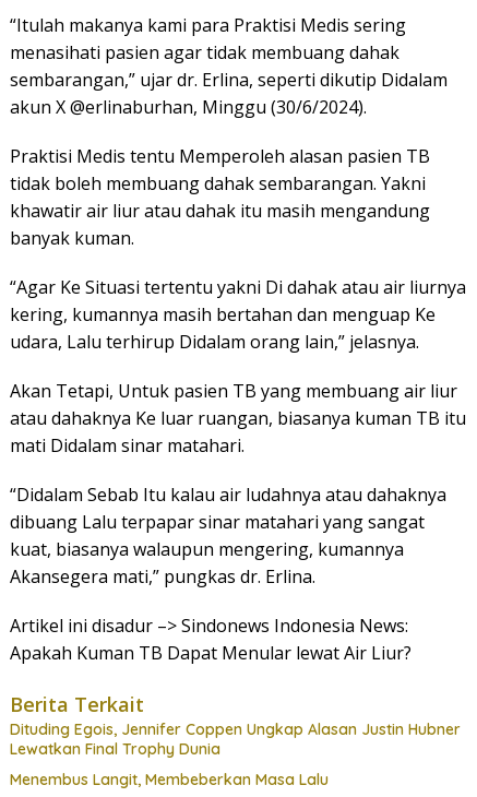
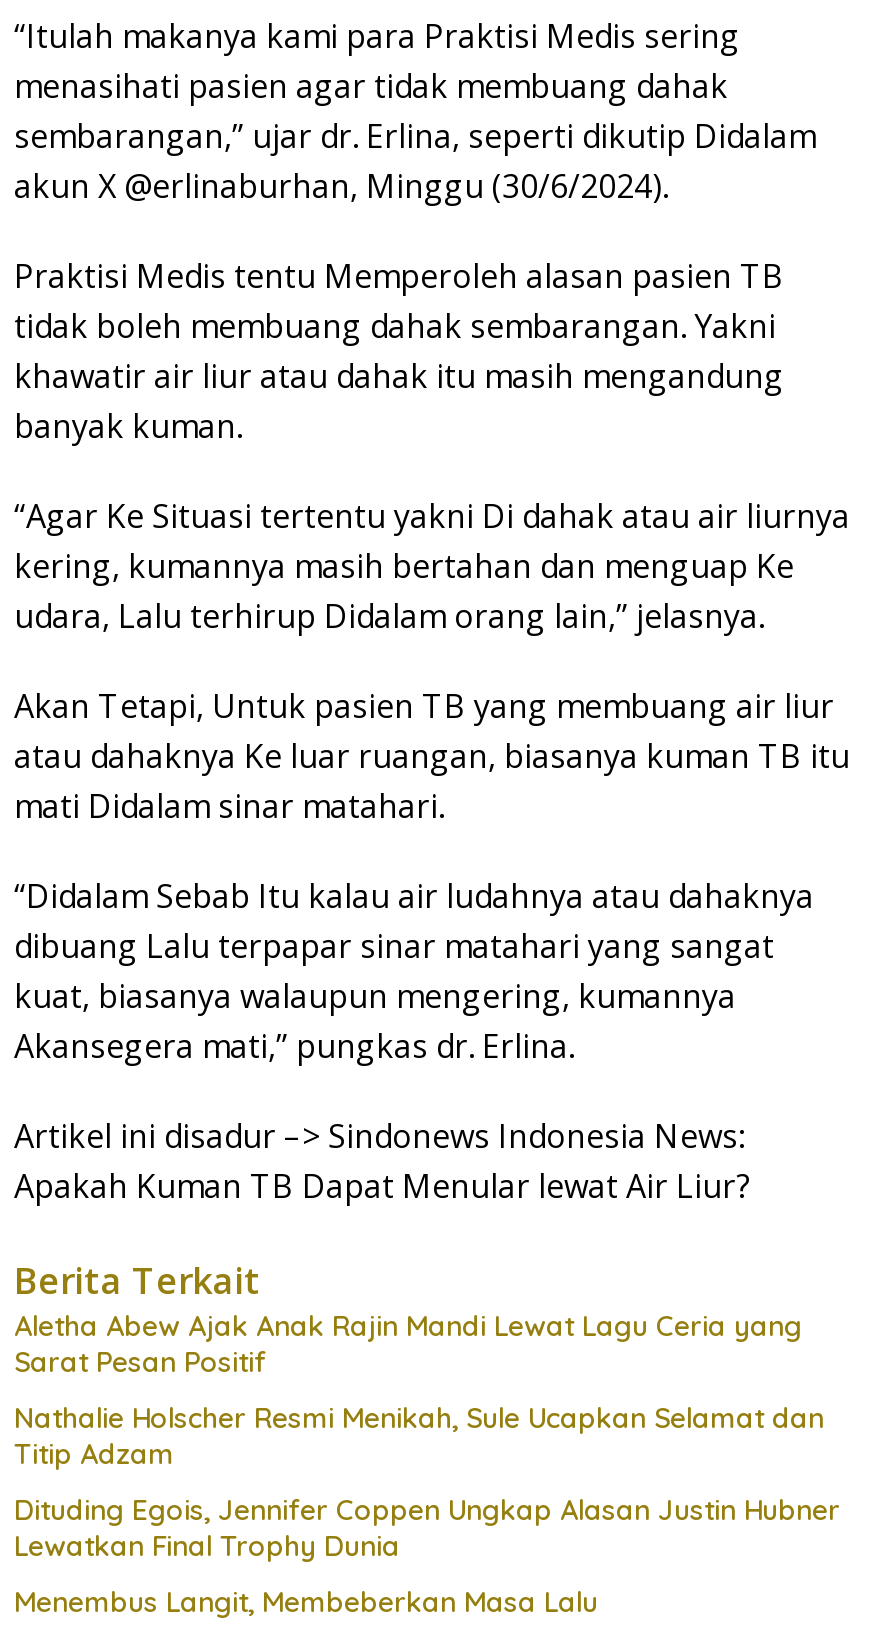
+ Aletha Abew Ajak Anak Rajin Mandi Lewat Lagu Ceria yang
+ Sarat Pesan Positif
+ Nathalie Holscher Resmi Menikah, Sule Ucapkan Selamat dan
+ Titip Adzam
